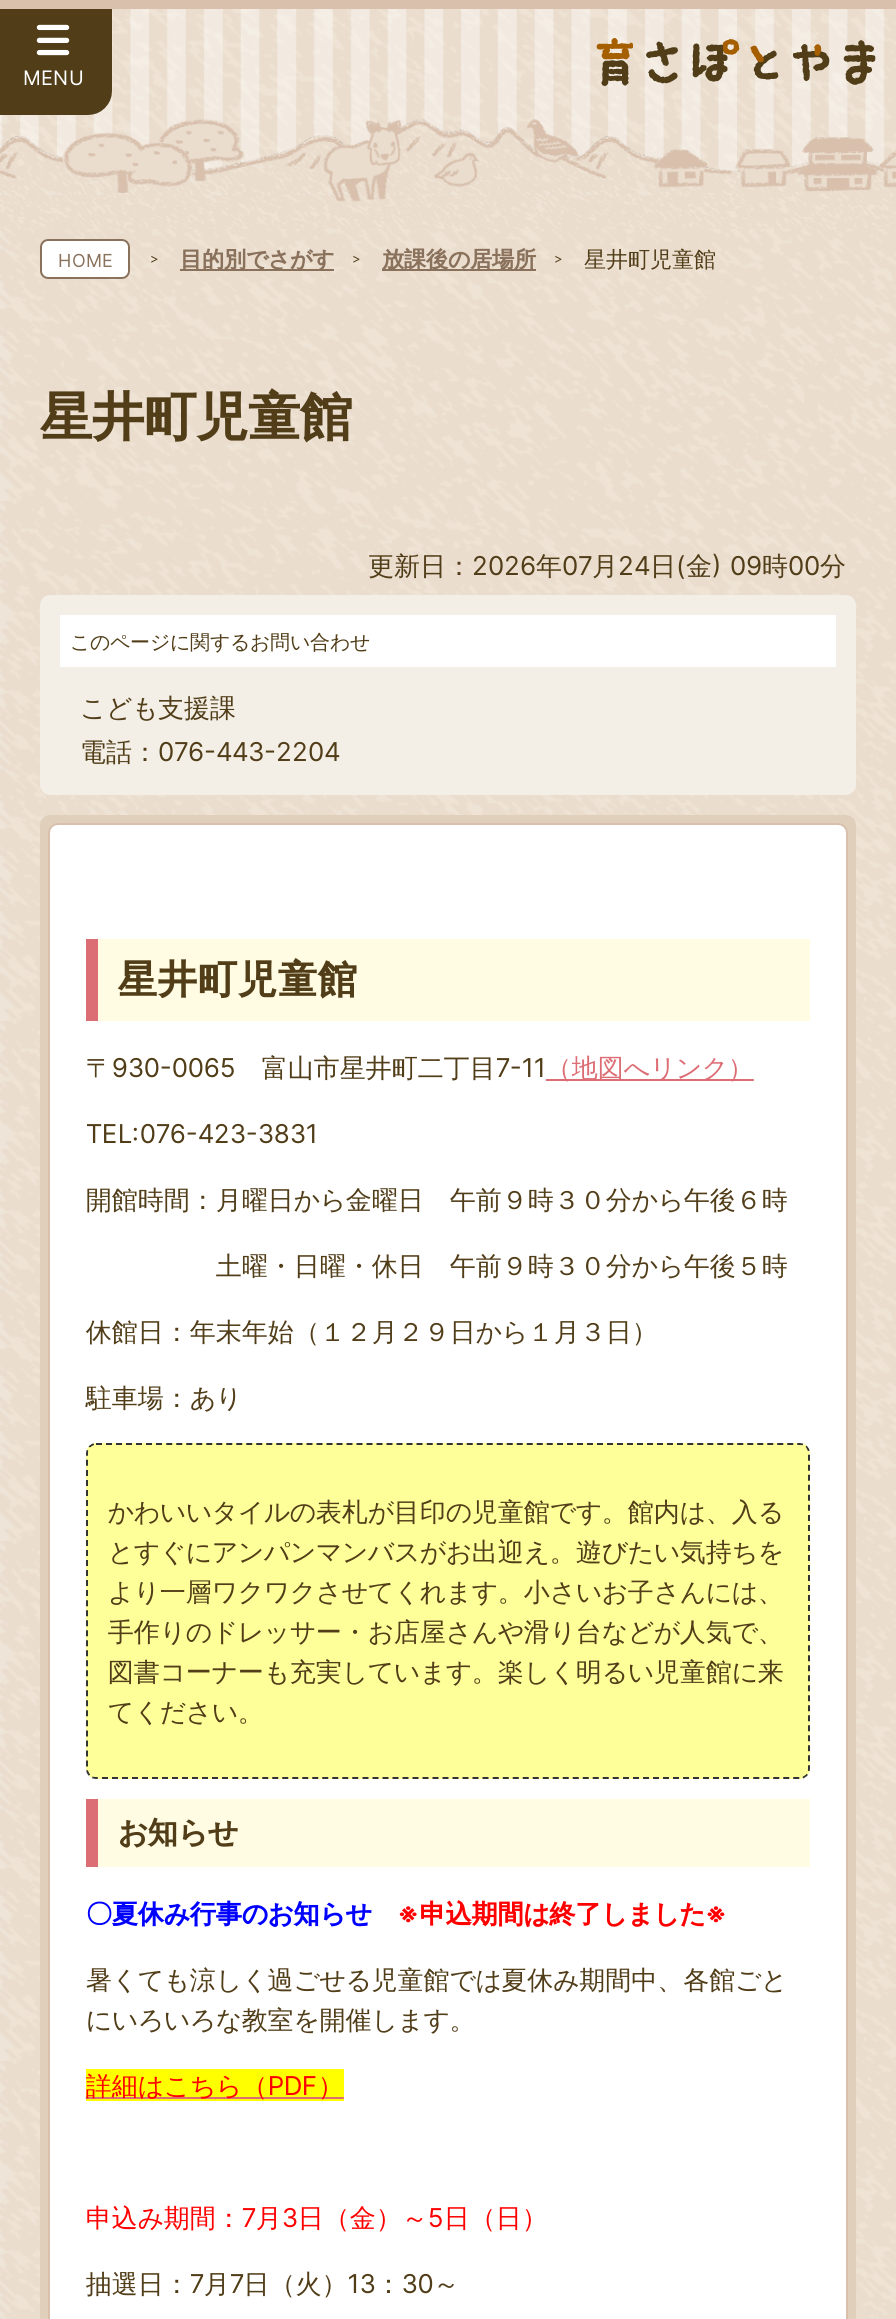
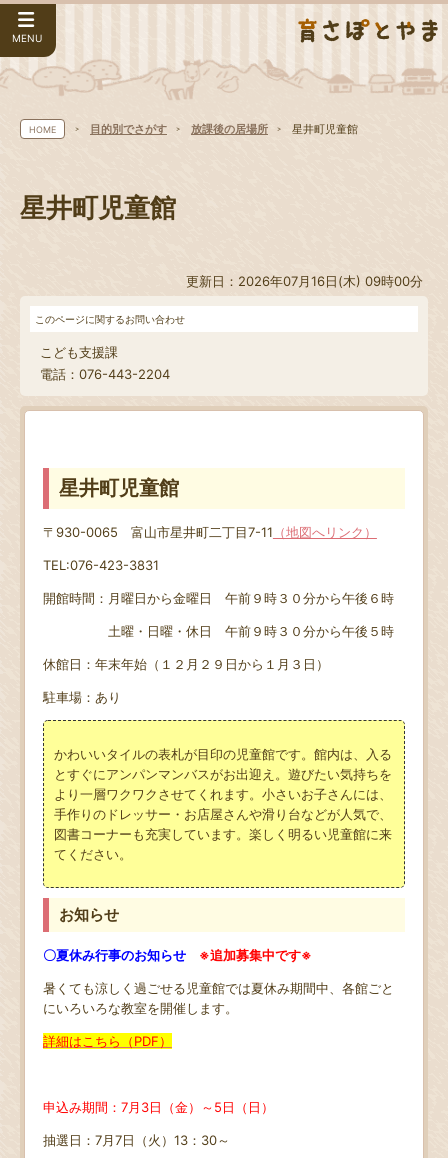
- 更新日：2026年07月24日(金) 09時00分
+ 更新日：2026年07月16日(木) 09時00分

- 〇夏休み行事のお知らせ※申込期間は終了しました※
+ 〇夏休み行事のお知らせ※追加募集中です※
